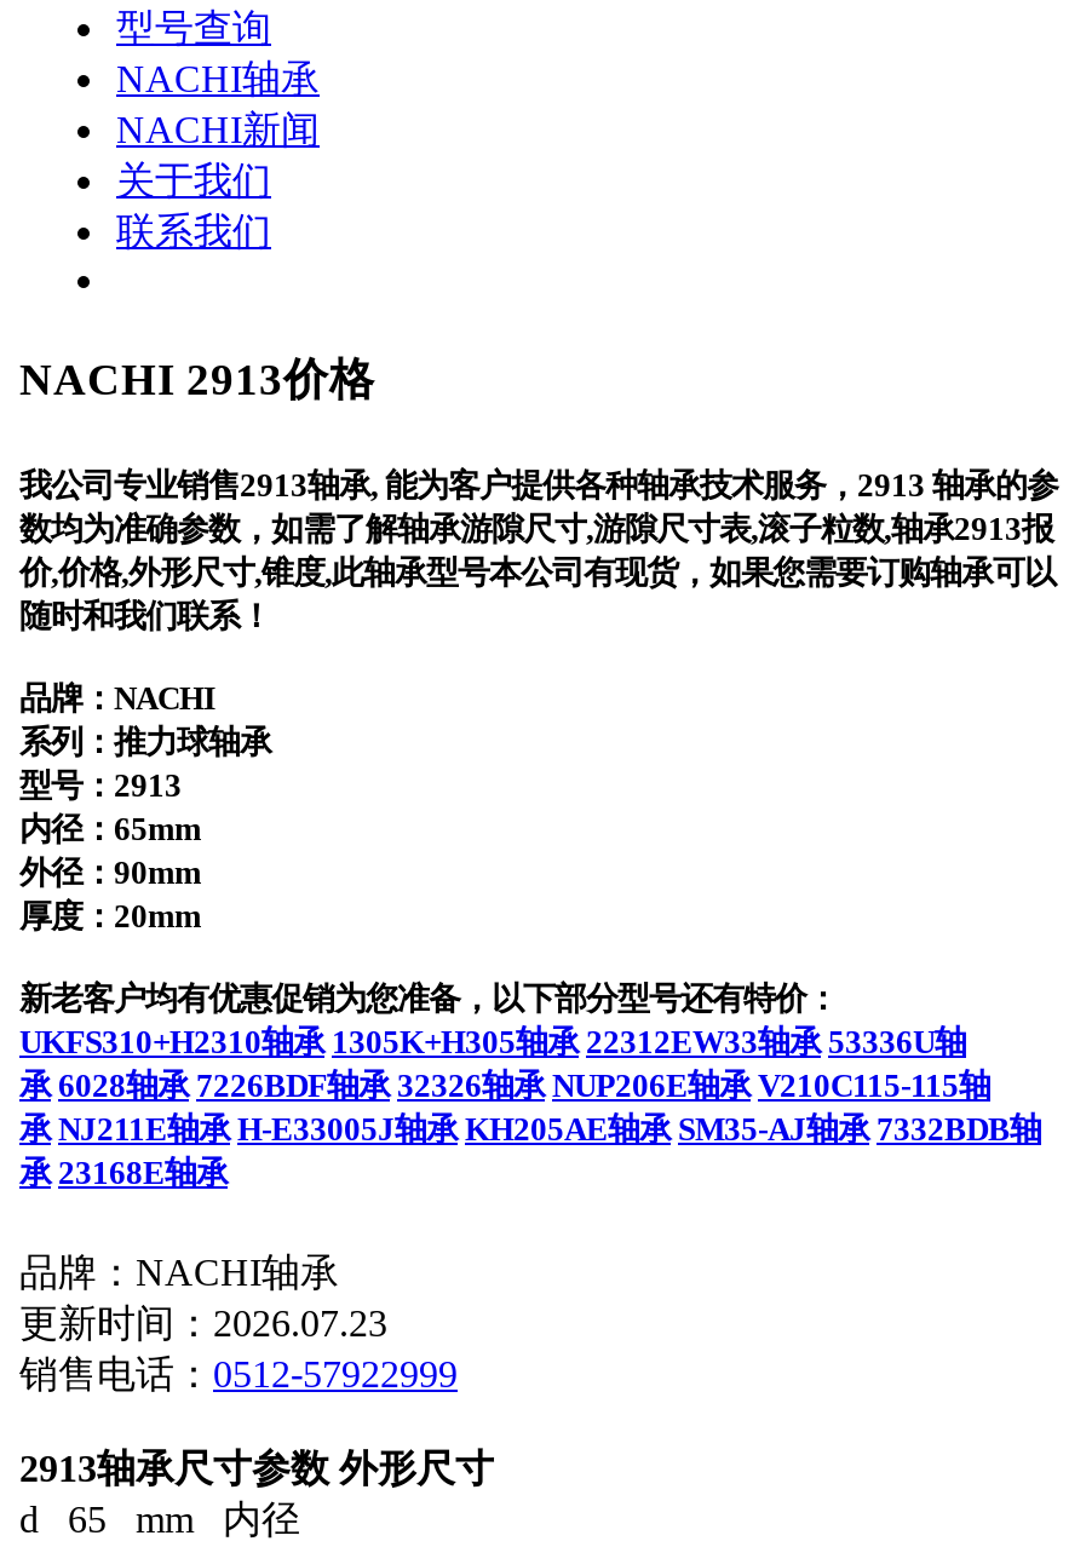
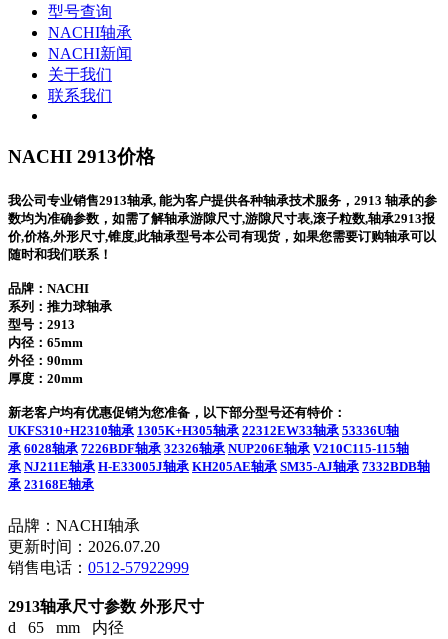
- 更新时间：2026.07.23
+ 更新时间：2026.07.20
